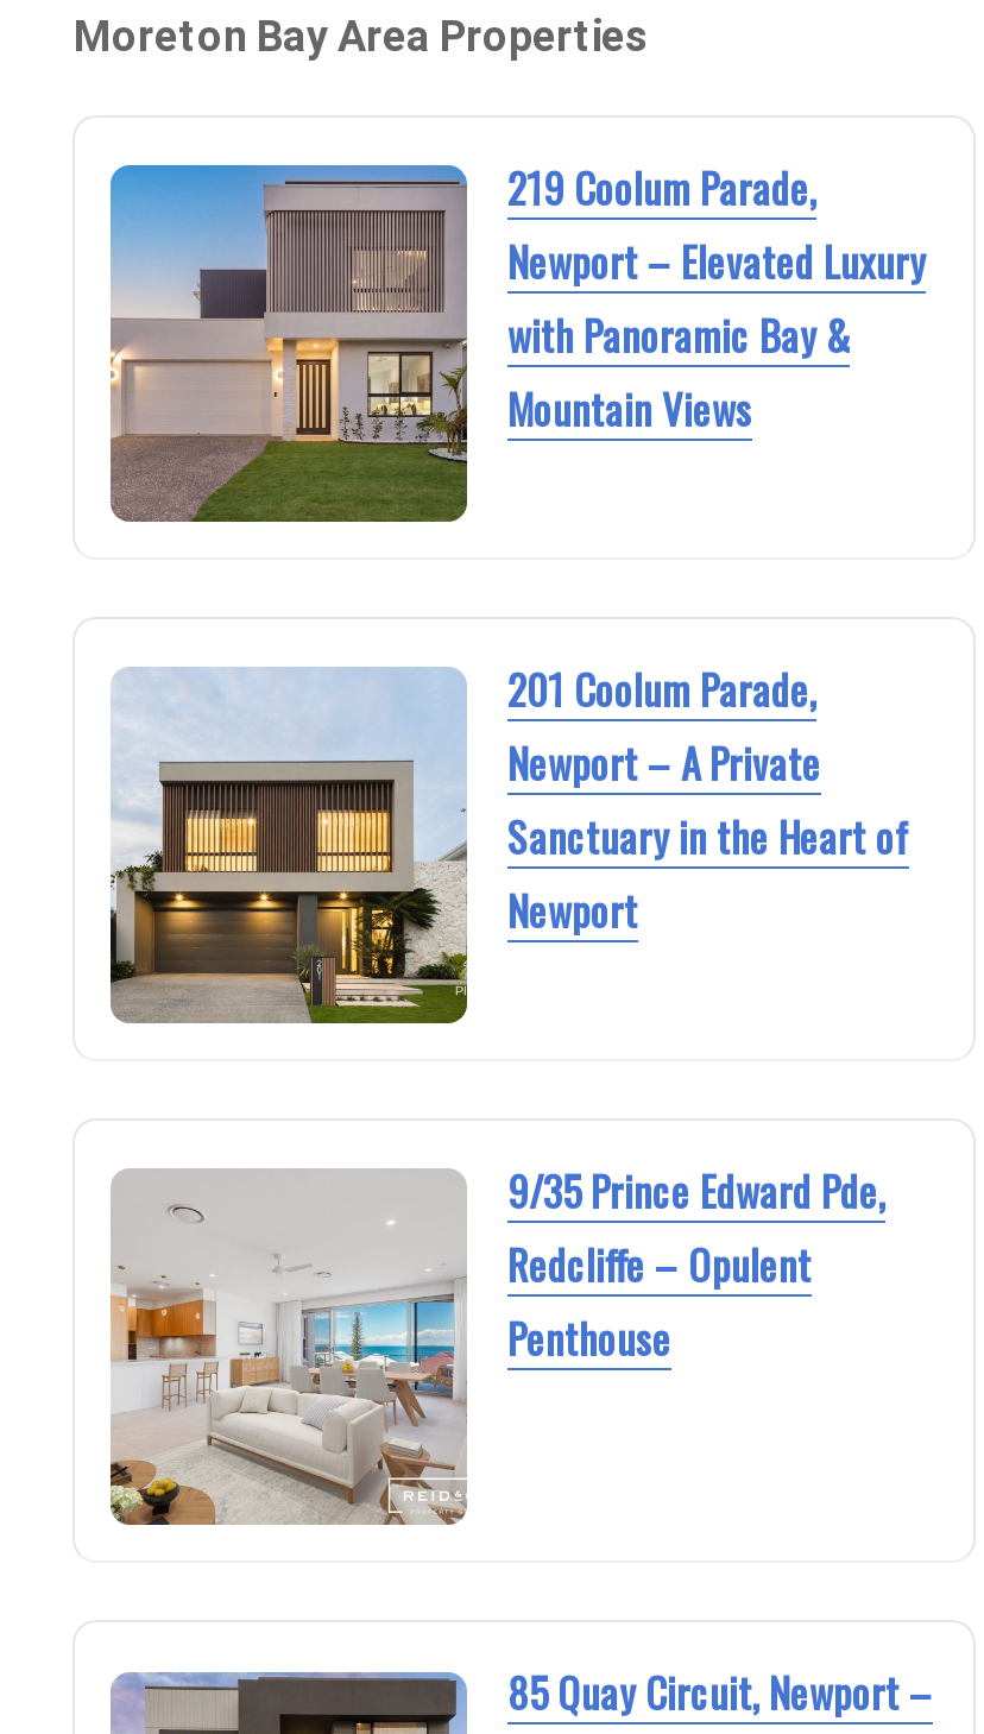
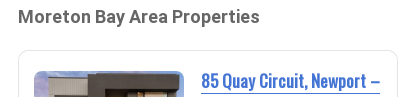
- [image]
- 219 Coolum Parade,
- Newport – Elevated Luxury
- with Panoramic Bay &
- Mountain Views

- [image]
- 201 Coolum Parade,
- Newport – A Private
- Sanctuary in the Heart of
- Newport

- [image]
- 9/35 Prince Edward Pde,
- Redcliffe – Opulent
- Penthouse
